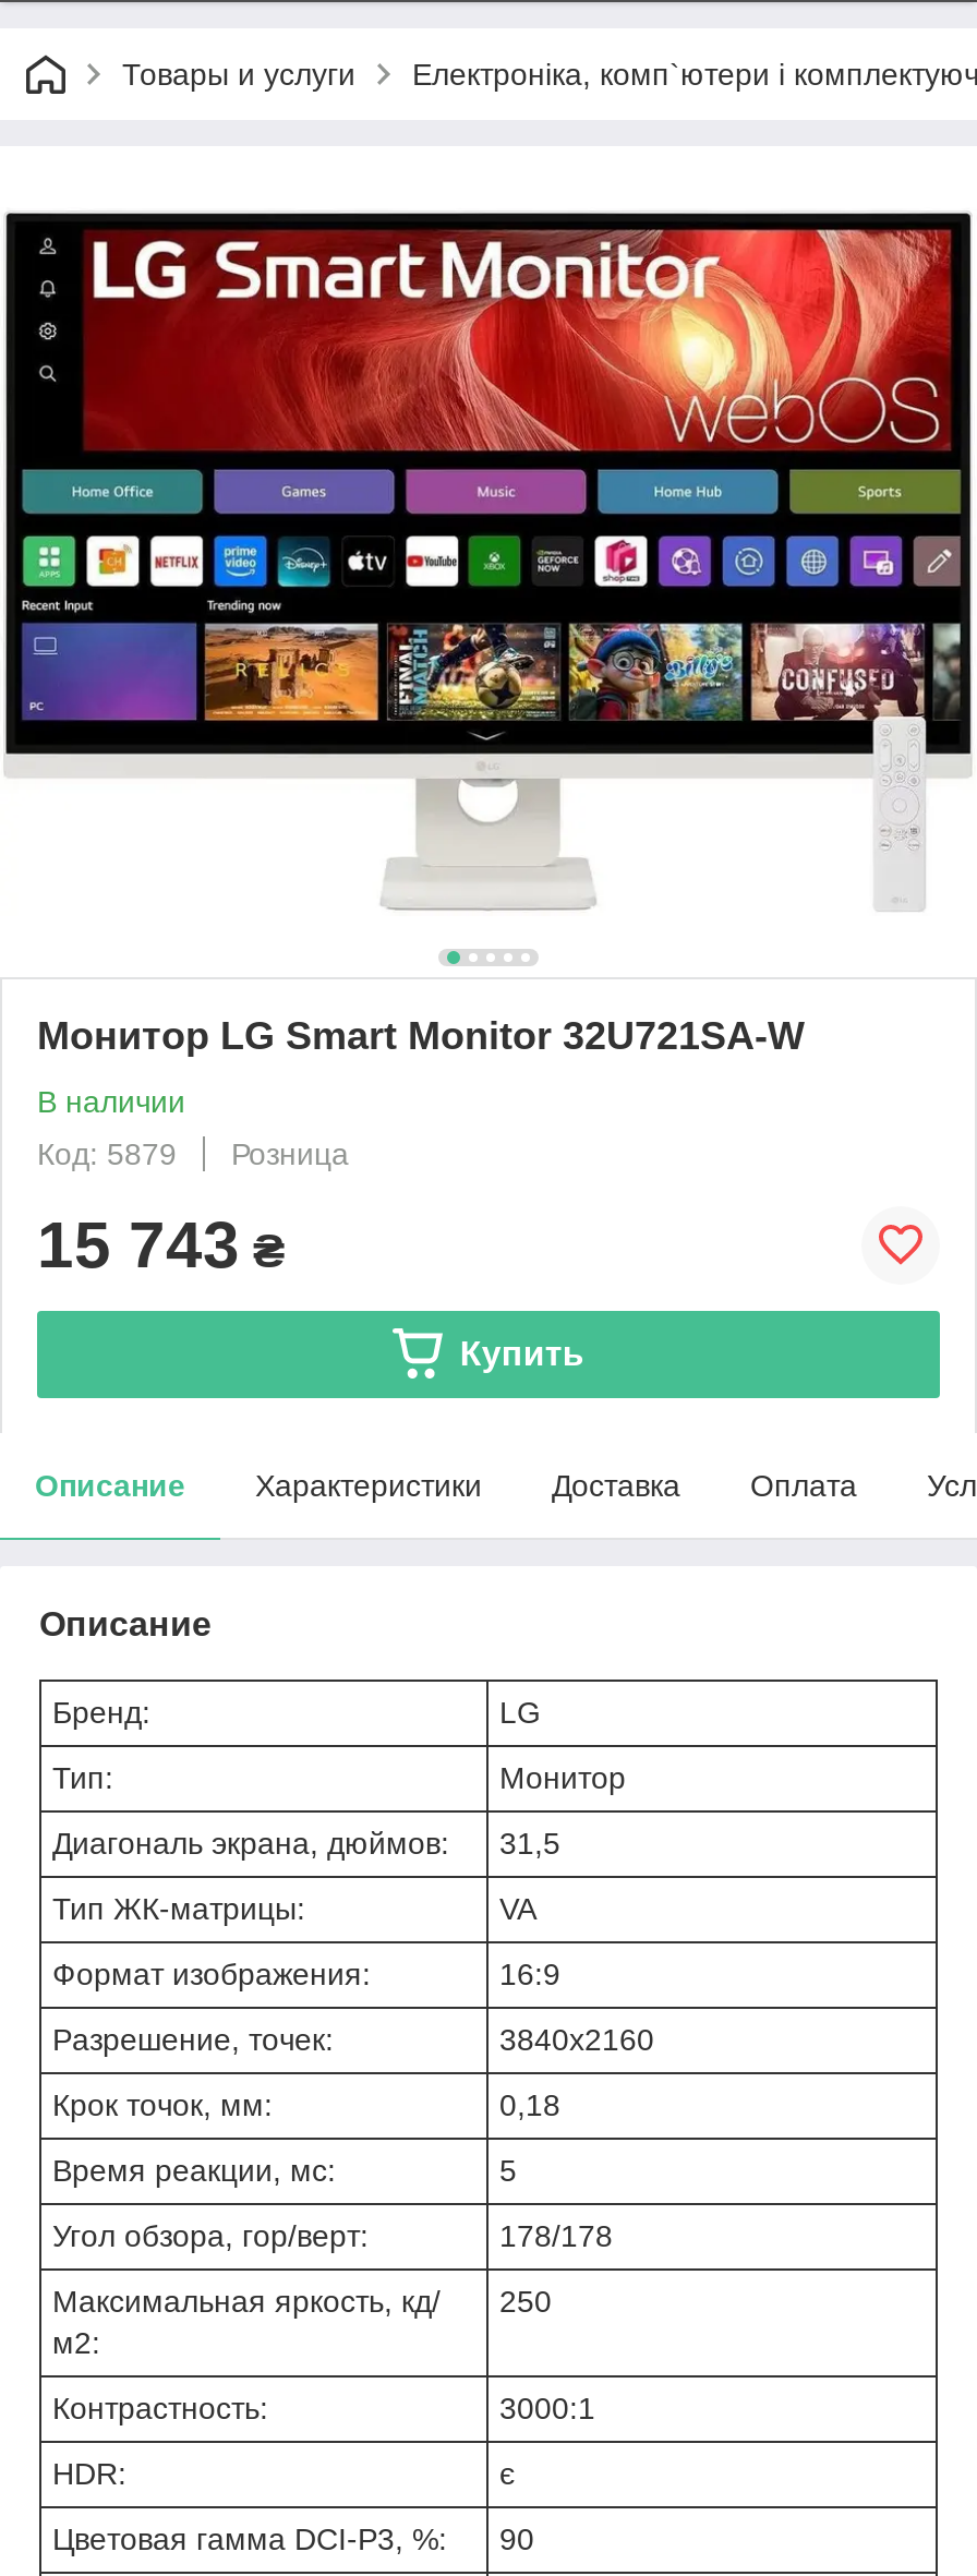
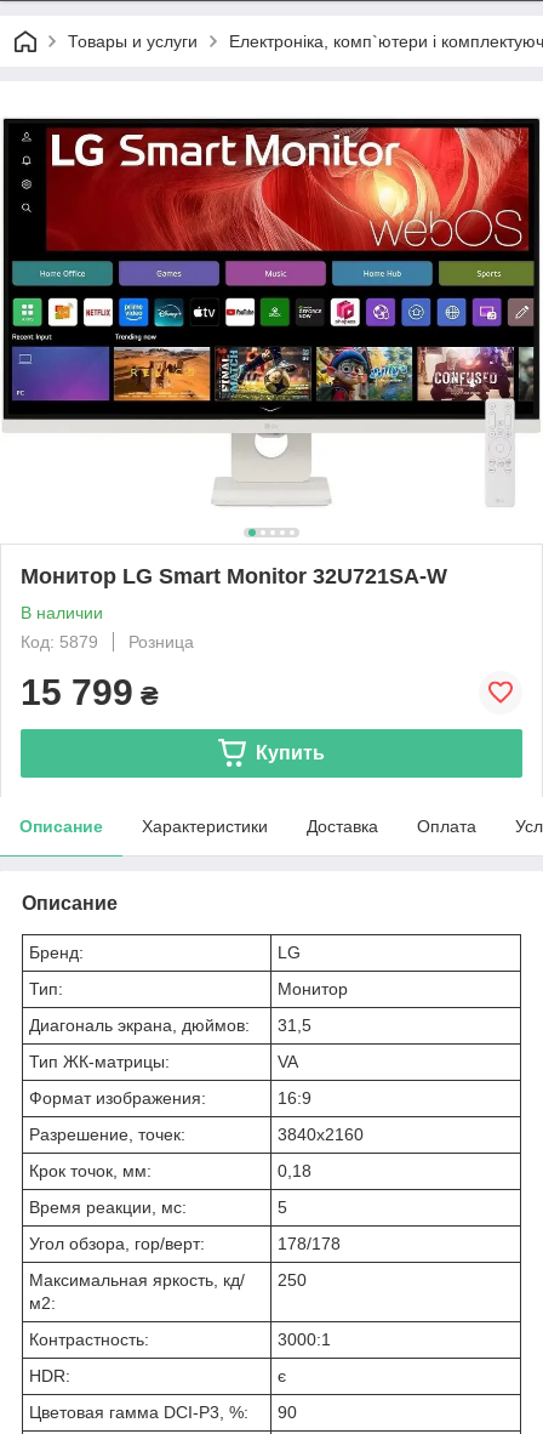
- 15 743 ₴
+ 15 799 ₴
